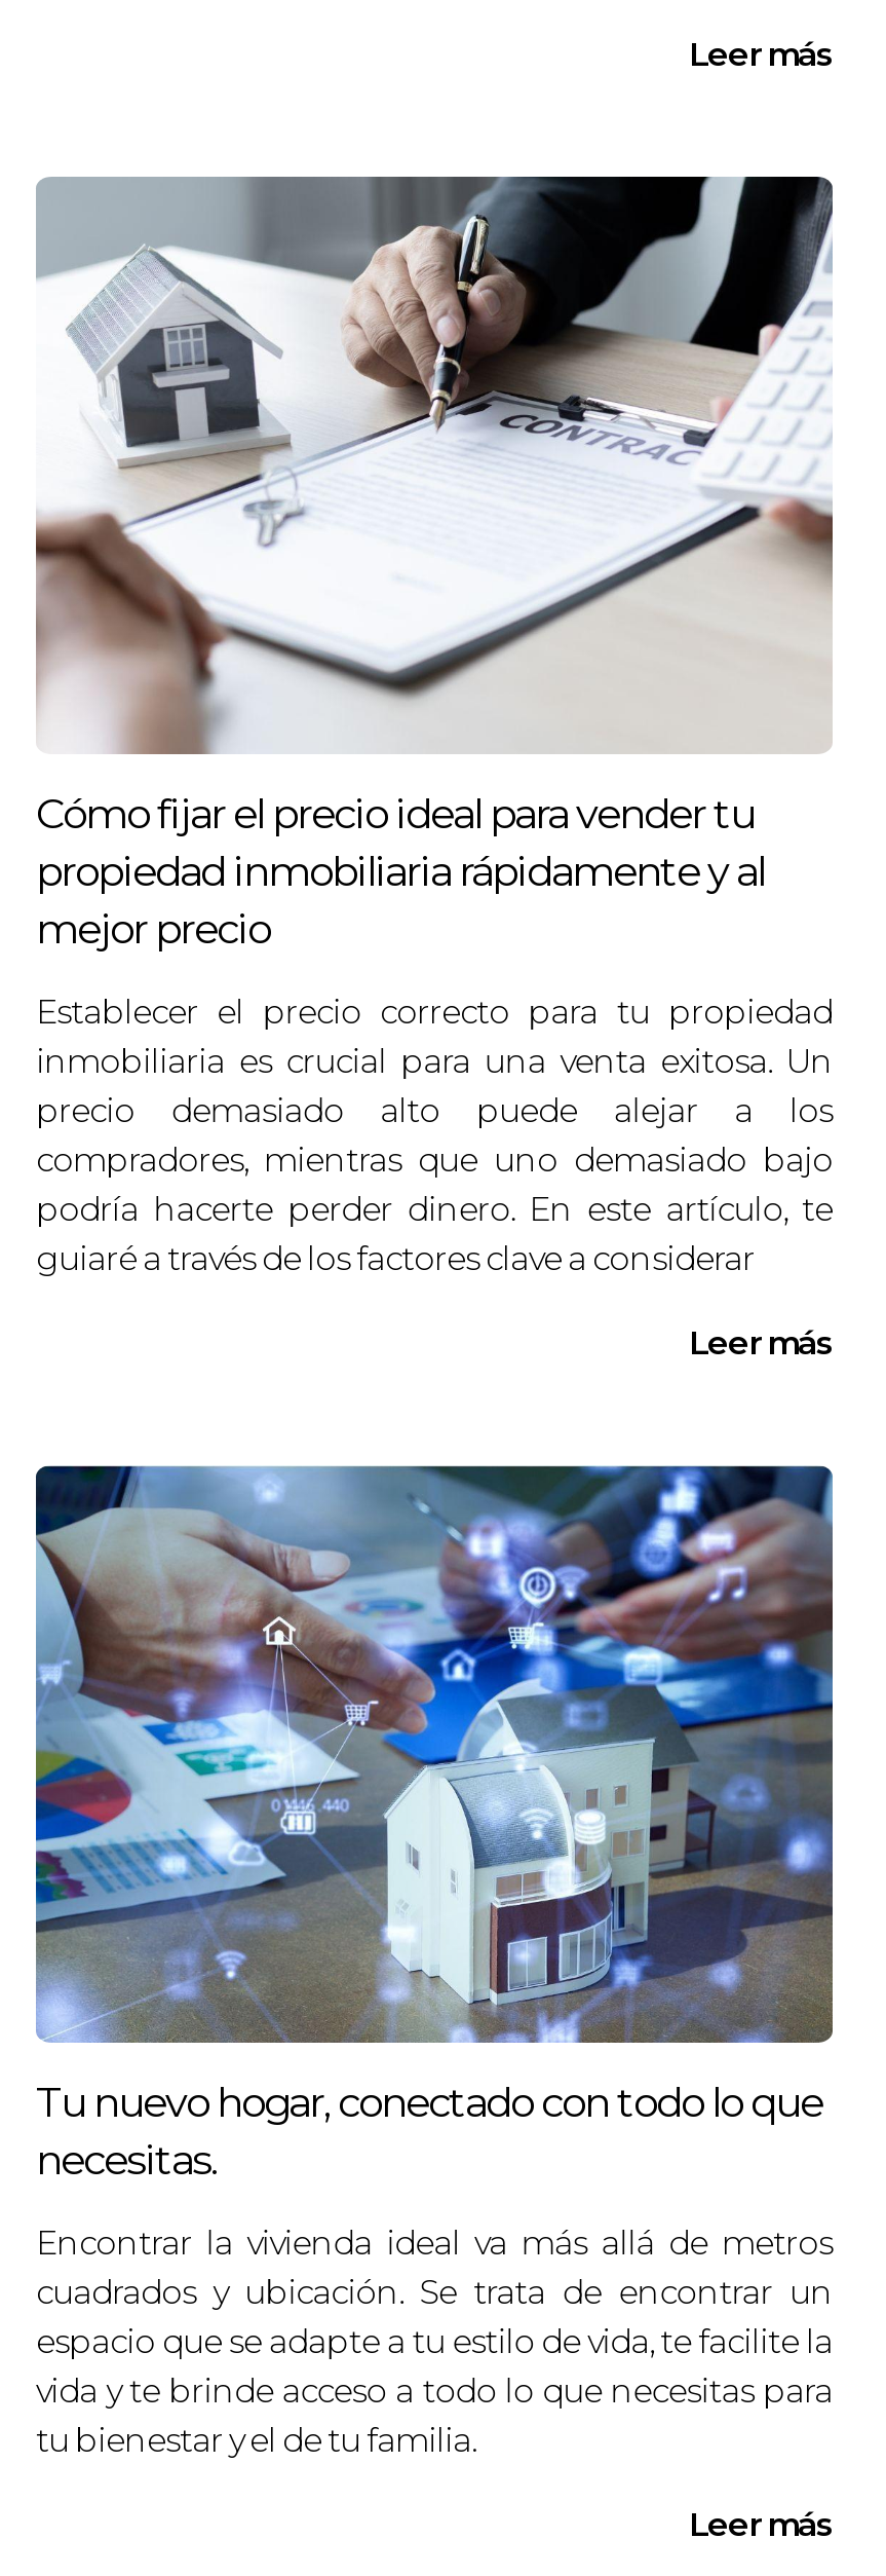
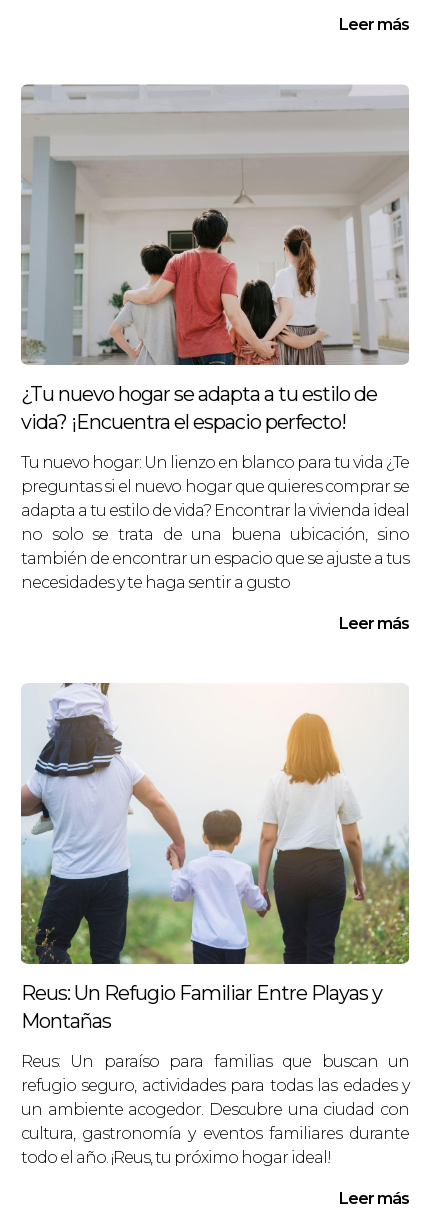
- [image]
- Cómo fijar el precio ideal para vender tu
- propiedad inmobiliaria rápidamente y al
- mejor precio
+ [image]
+ ¿Tu nuevo hogar se adapta a tu estilo de
+ vida? ¡Encuentra el espacio perfecto!

- Establecer el precio correcto para tu propiedad
- inmobiliaria es crucial para una venta exitosa. Un
- precio demasiado alto puede alejar a los
- compradores, mientras que uno demasiado bajo
- podría hacerte perder dinero. En este artículo, te
- guiaré a través de los factores clave a considerar
+ Tu nuevo hogar: Un lienzo en blanco para tu vida ¿Te
+ preguntas si el nuevo hogar que quieres comprar se
+ adapta a tu estilo de vida? Encontrar la vivienda ideal
+ no solo se trata de una buena ubicación, sino
+ también de encontrar un espacio que se ajuste a tus
+ necesidades y te haga sentir a gusto

- [image]
- Tu nuevo hogar, conectado con todo lo que
- necesitas.
+ [image]
+ Reus: Un Refugio Familiar Entre Playas y
+ Montañas

- Encontrar la vivienda ideal va más allá de metros
- cuadrados y ubicación. Se trata de encontrar un
- espacio que se adapte a tu estilo de vida, te facilite la
- vida y te brinde acceso a todo lo que necesitas para
- tu bienestar y el de tu familia.
+ Reus: Un paraíso para familias que buscan un
+ refugio seguro, actividades para todas las edades y
+ un ambiente acogedor. Descubre una ciudad con
+ cultura, gastronomía y eventos familiares durante
+ todo el año. ¡Reus, tu próximo hogar ideal!
